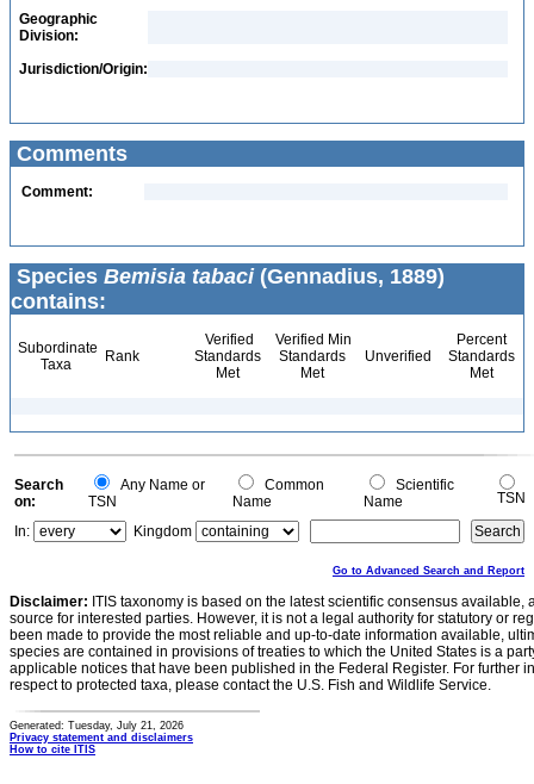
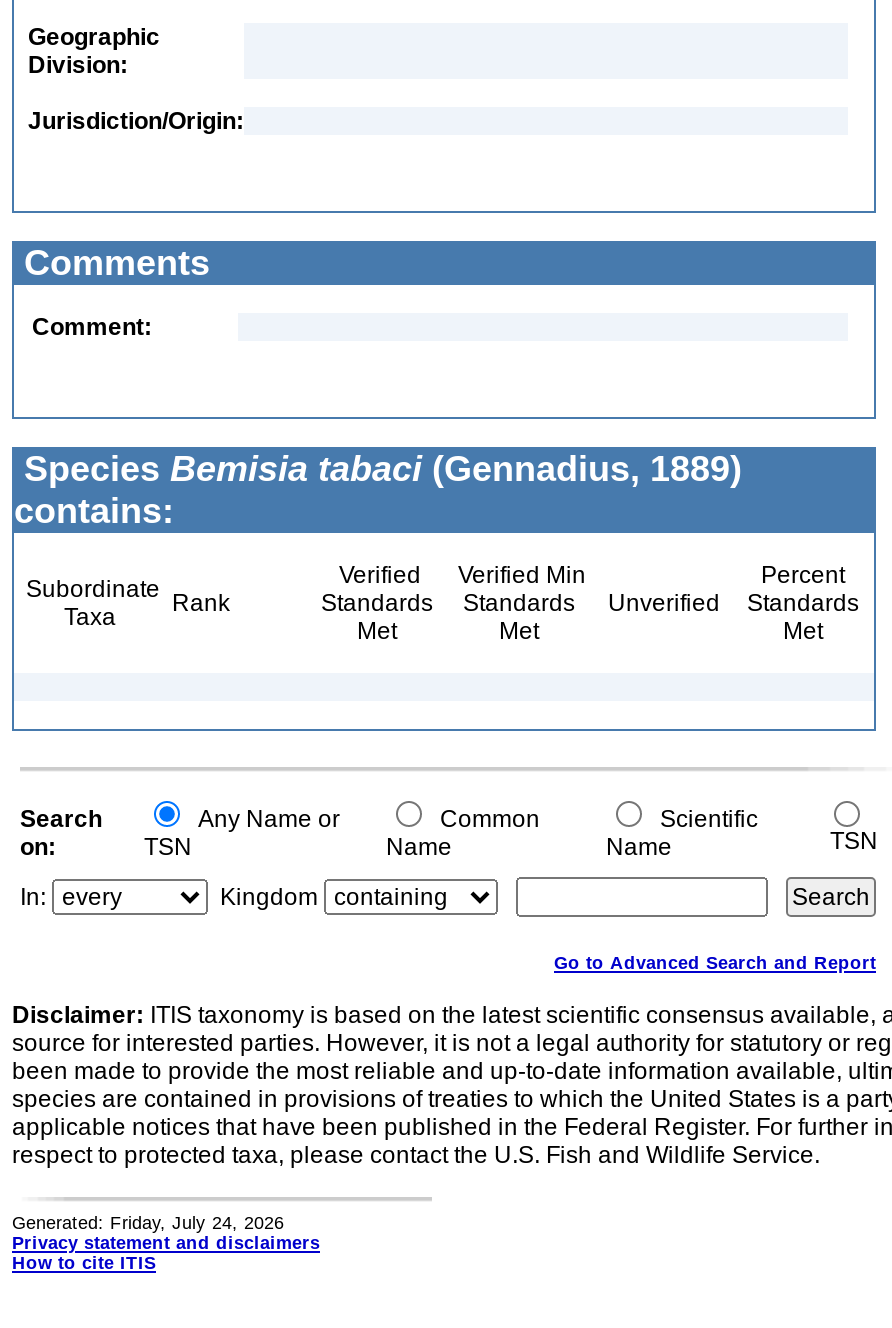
- Generated: Tuesday, July 21, 2026
+ Generated: Friday, July 24, 2026
